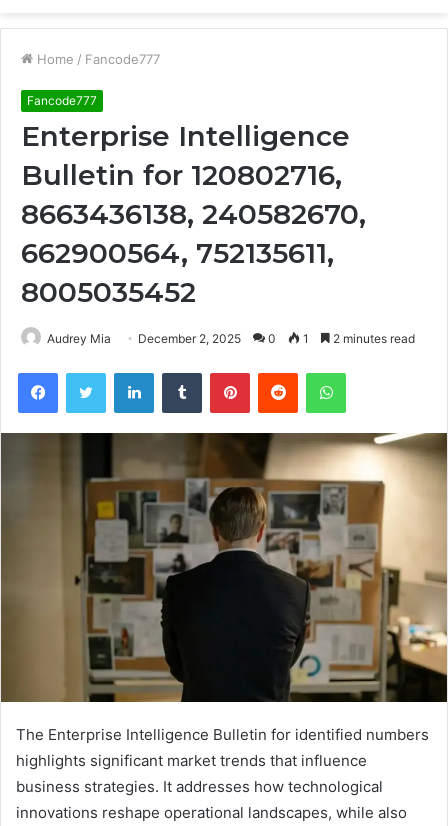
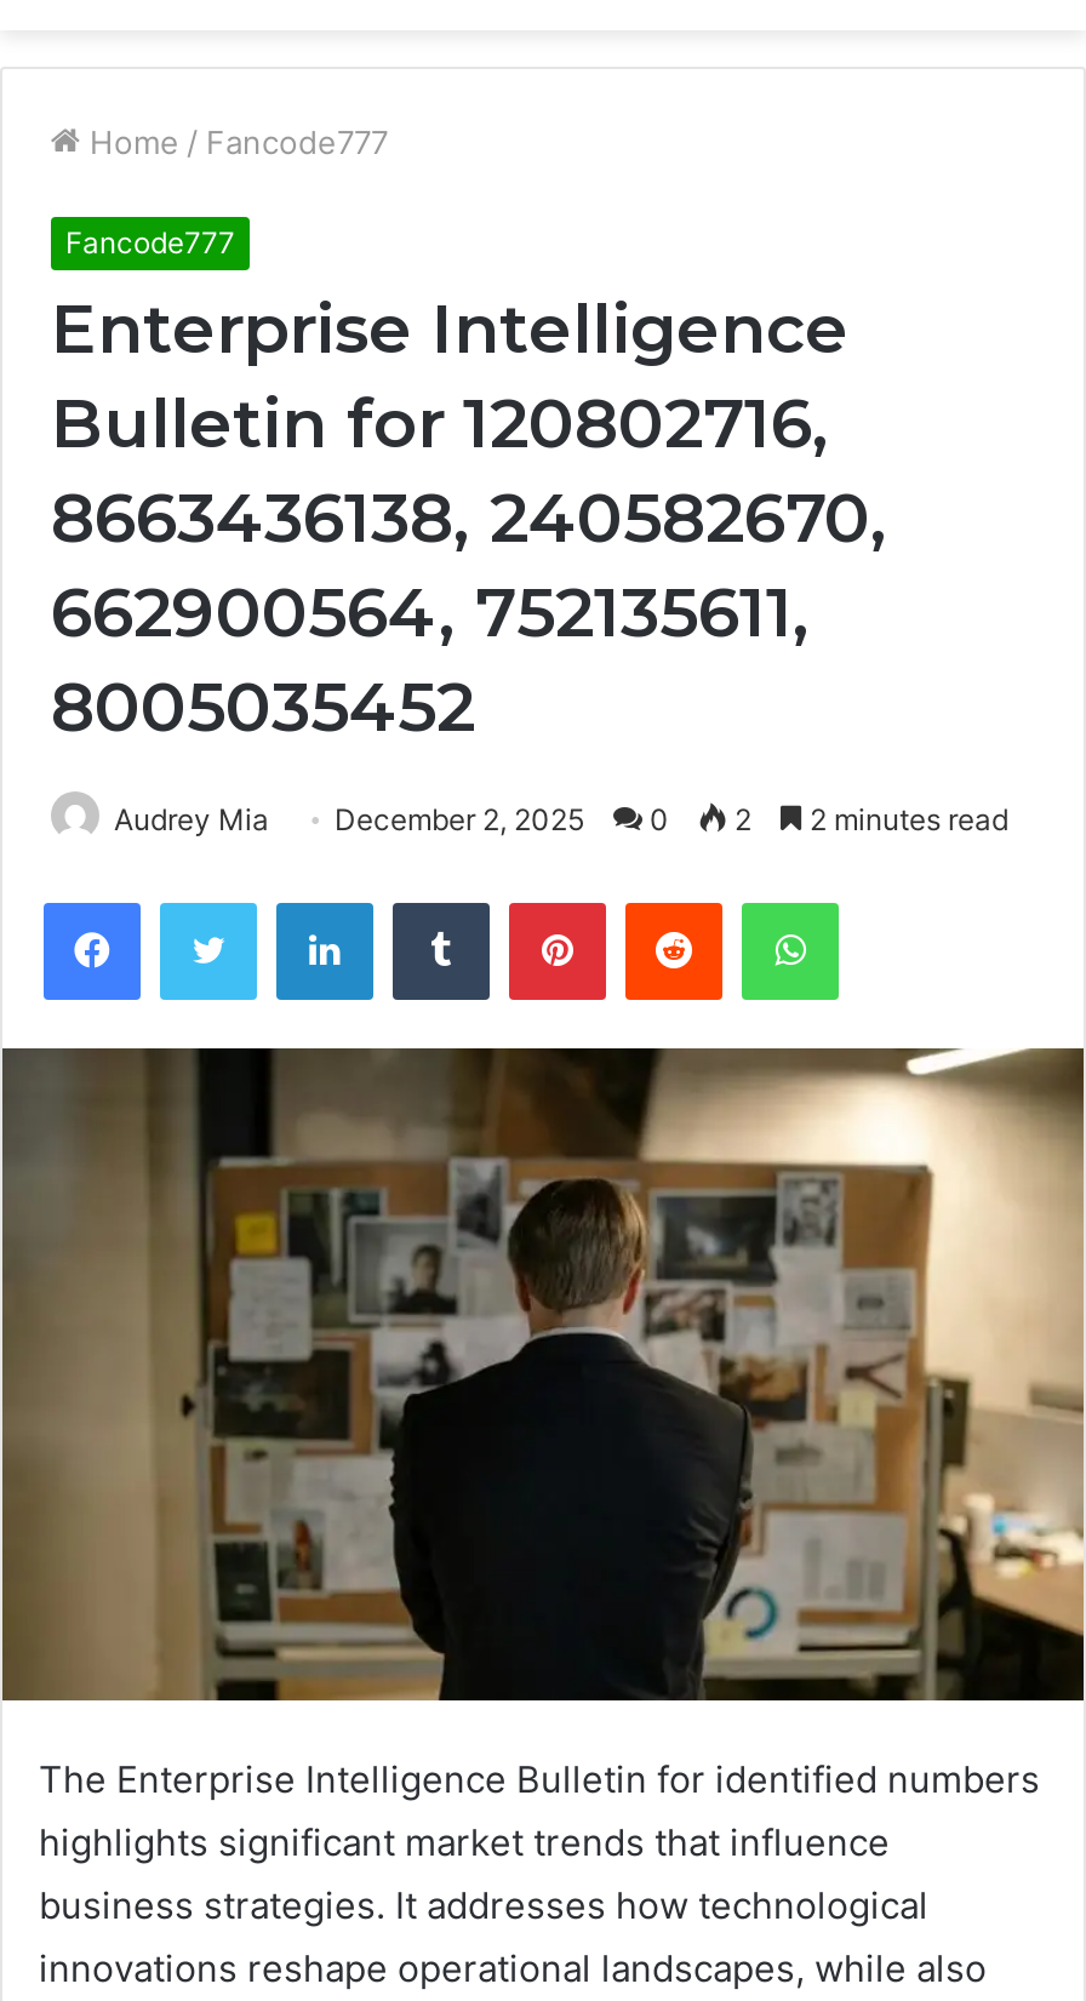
- Audrey Mia December 2, 2025 0 1 2 minutes read
+ Audrey Mia December 2, 2025 0 2 2 minutes read
